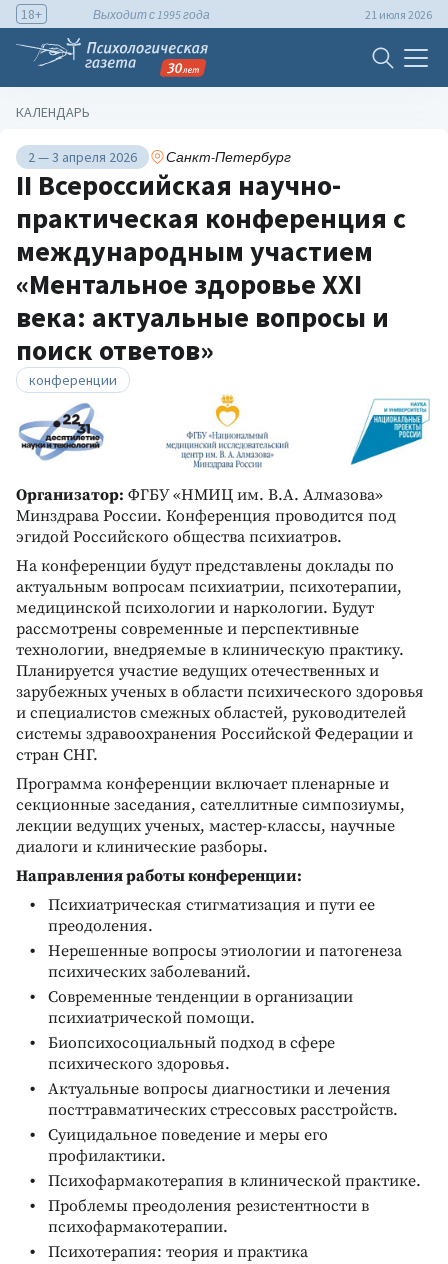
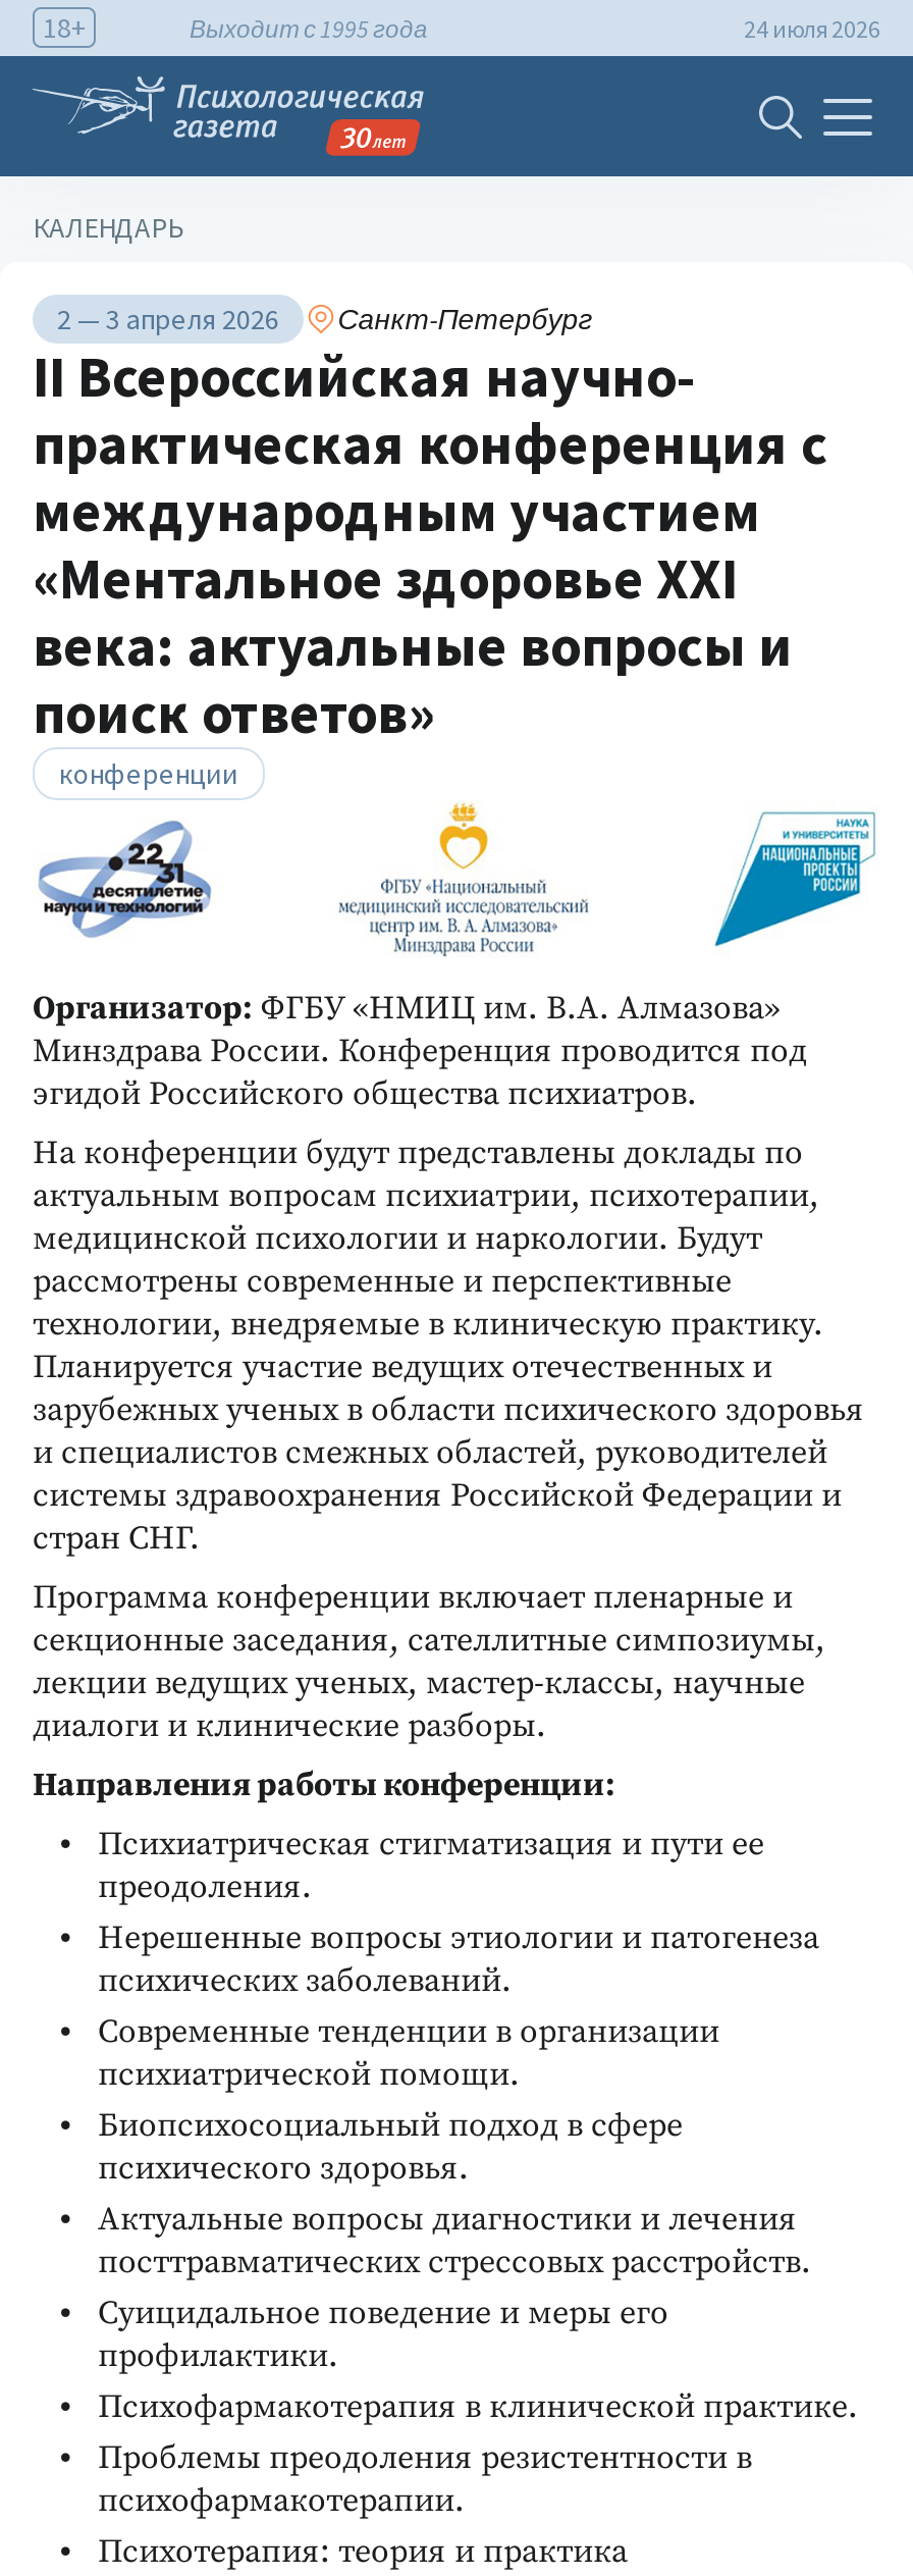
- 21 июля 2026
+ 24 июля 2026
